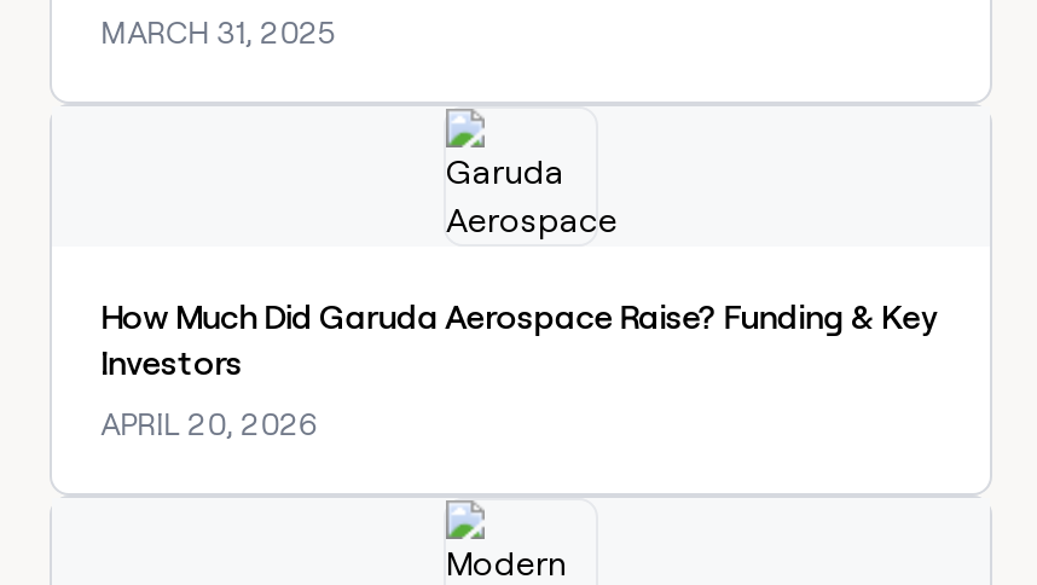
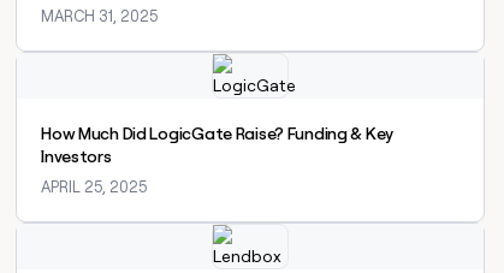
- How Much Did Garuda Aerospace Raise? Funding & Key
+ How Much Did LogicGate Raise? Funding & Key

- APRIL 20, 2026
+ APRIL 25, 2025
